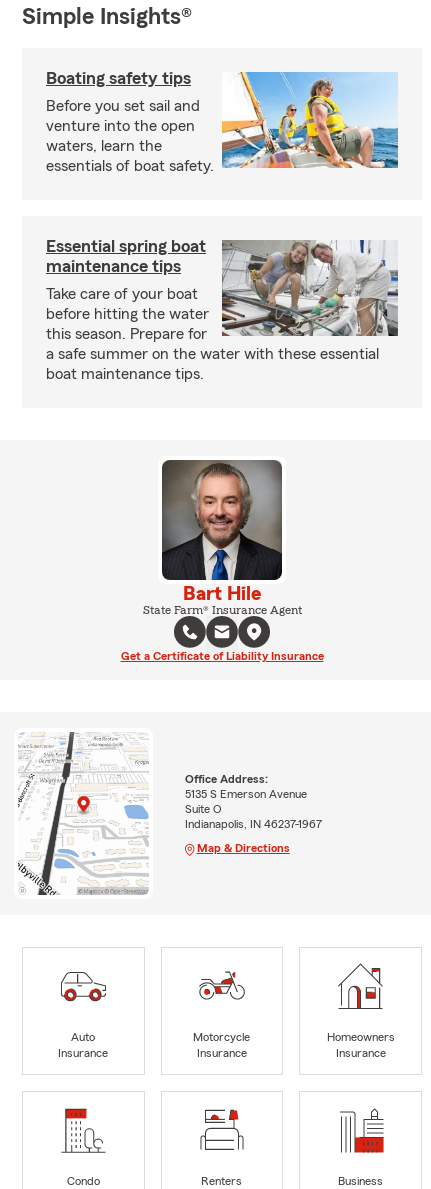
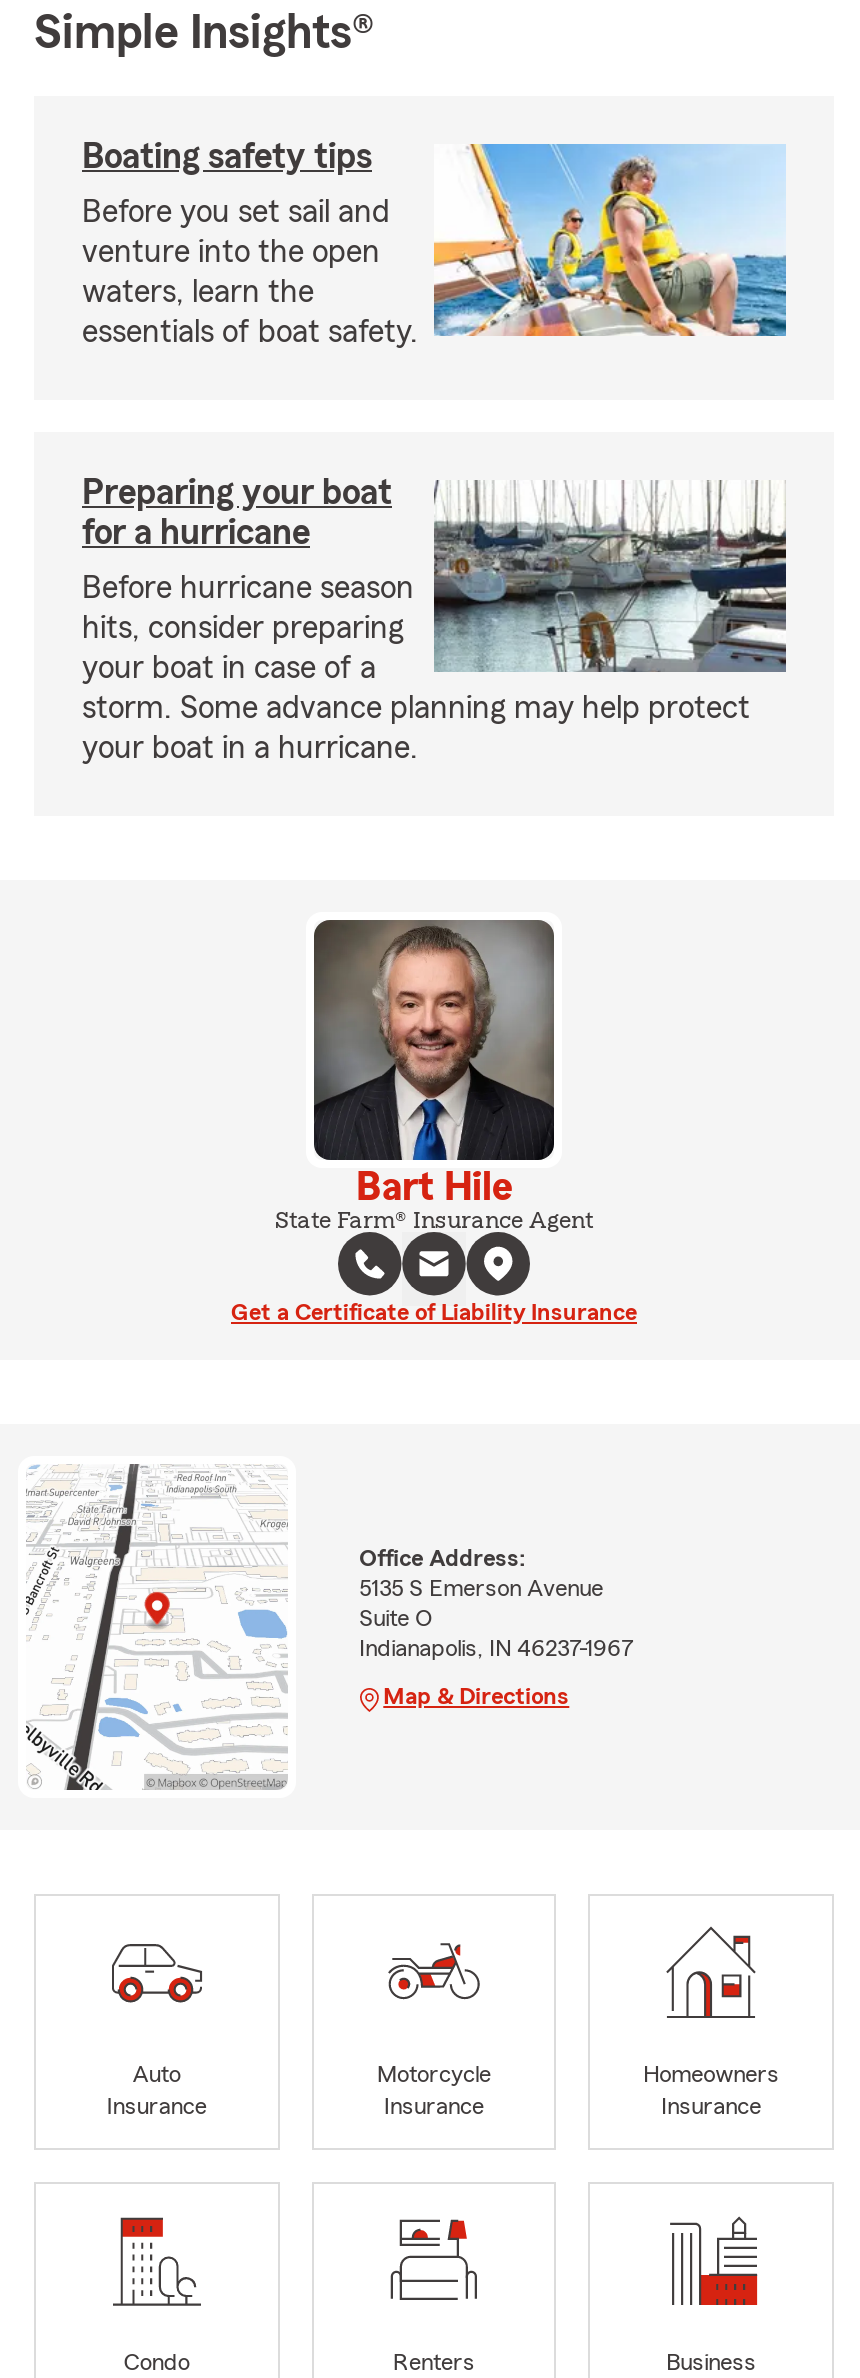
- Essential spring boat
- maintenance tips
+ Preparing your boat
+ for a hurricane

- [image]
- Take care of your boat
- before hitting the water
- this season. Prepare for
- a safe summer on the water with these essential
- boat maintenance tips.
+ [image]
+ Before hurricane season
+ hits, consider preparing
+ your boat in case of a
+ storm. Some advance planning may help protect
+ your boat in a hurricane.
